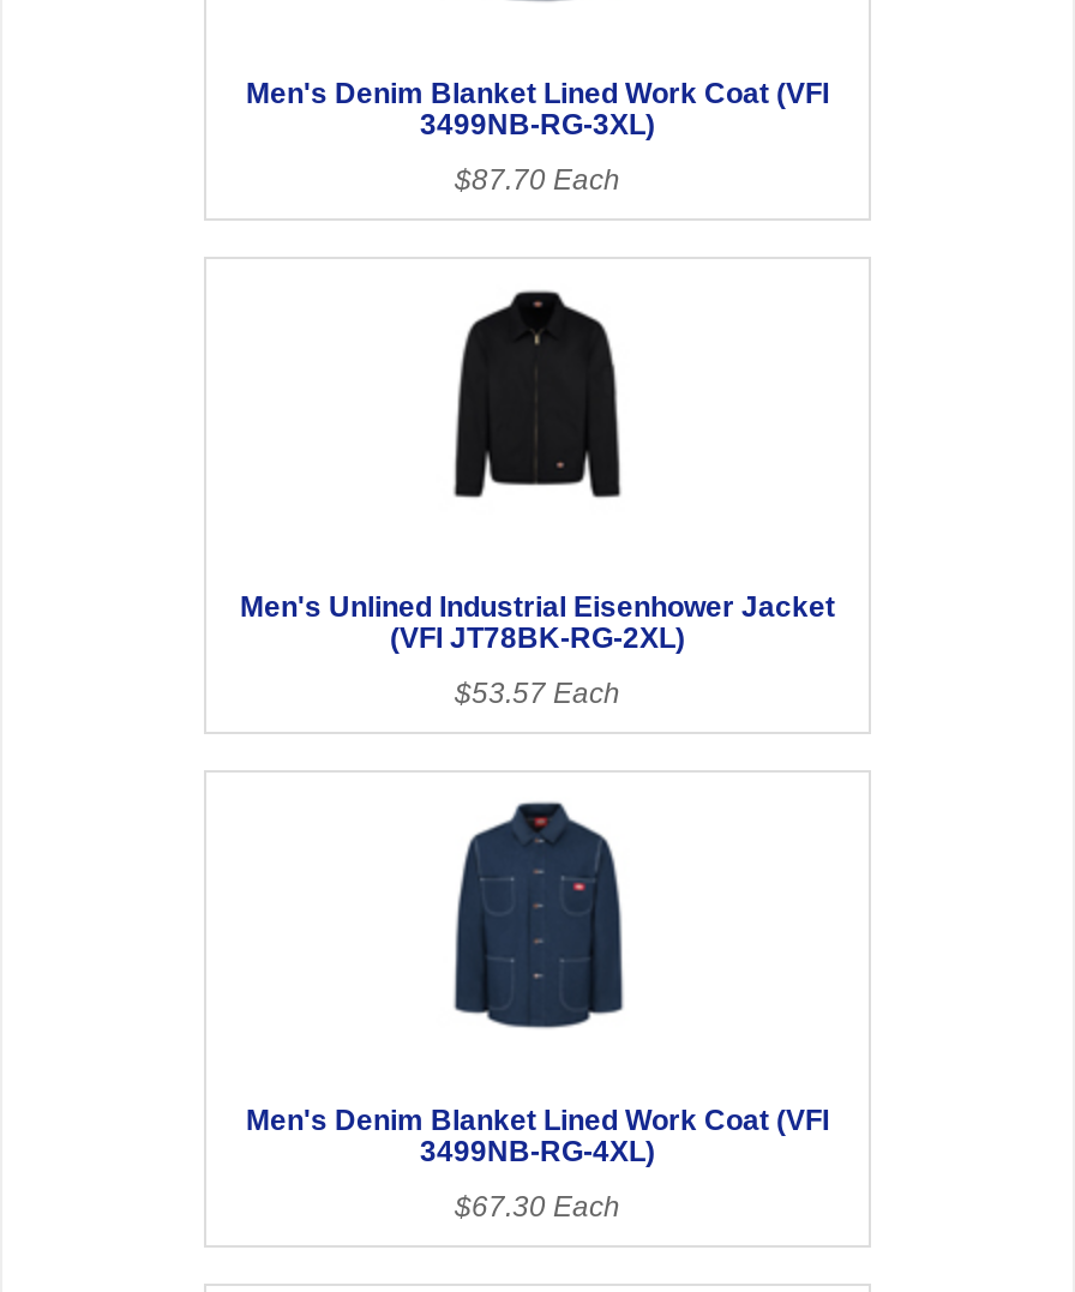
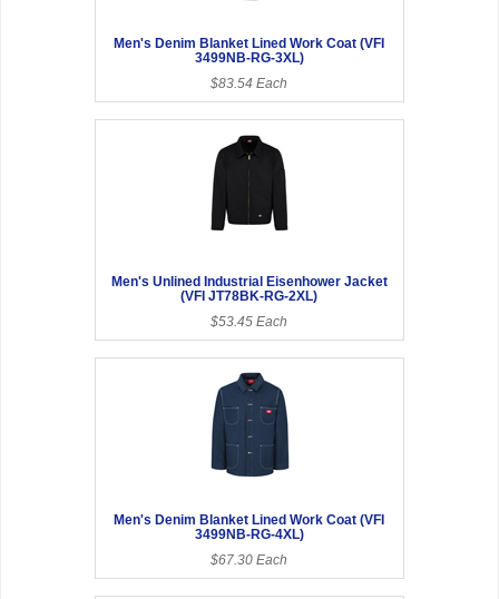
- $87.70 Each
+ $83.54 Each

- $53.57 Each
+ $53.45 Each
